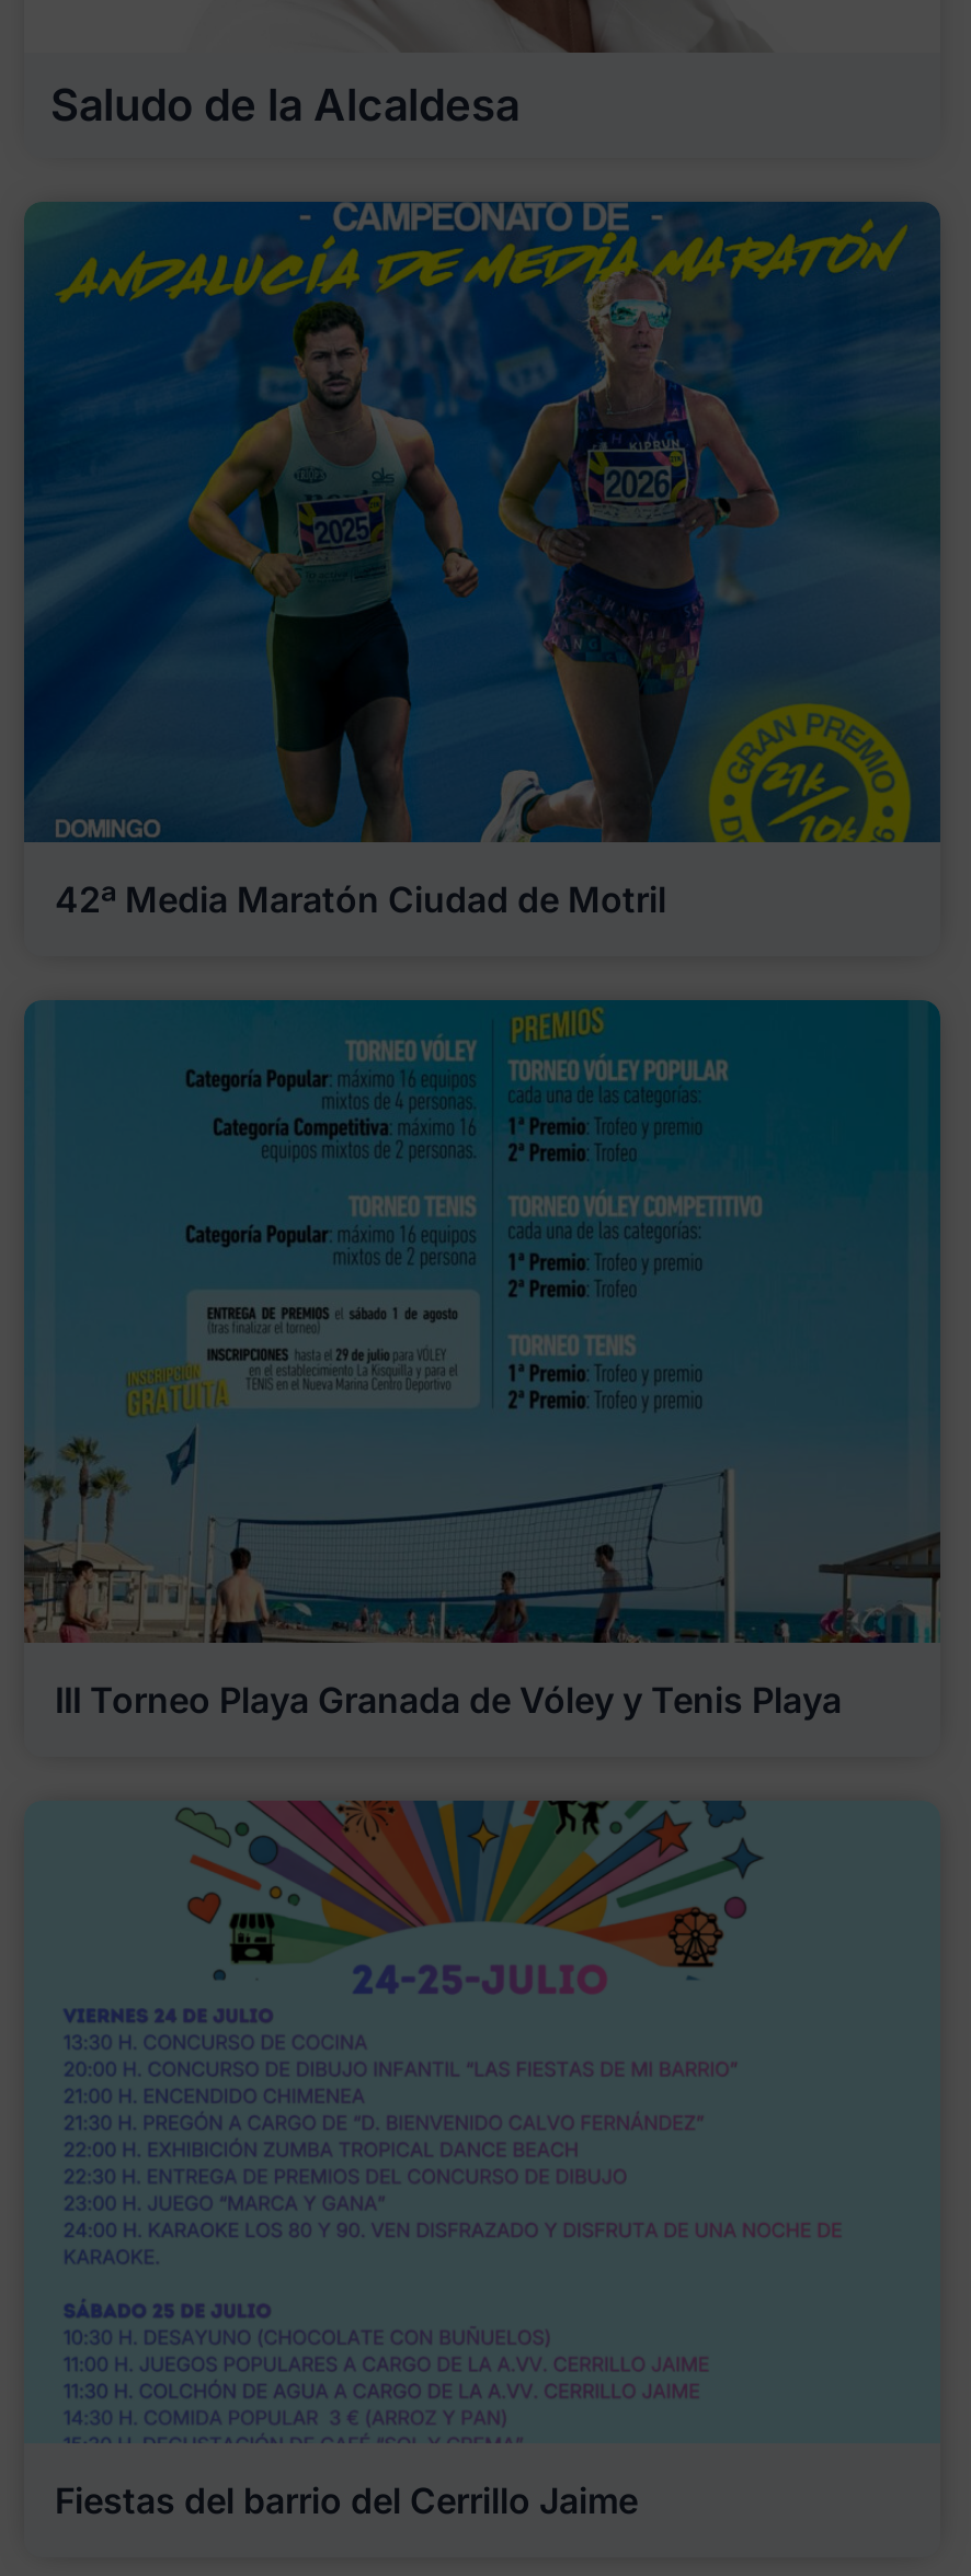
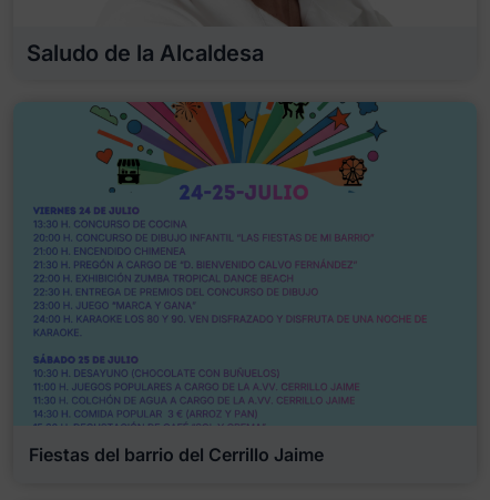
- [image]
- 42ª Media Maratón Ciudad de Motril

- [image]
- III Torneo Playa Granada de Vóley y Tenis Playa
